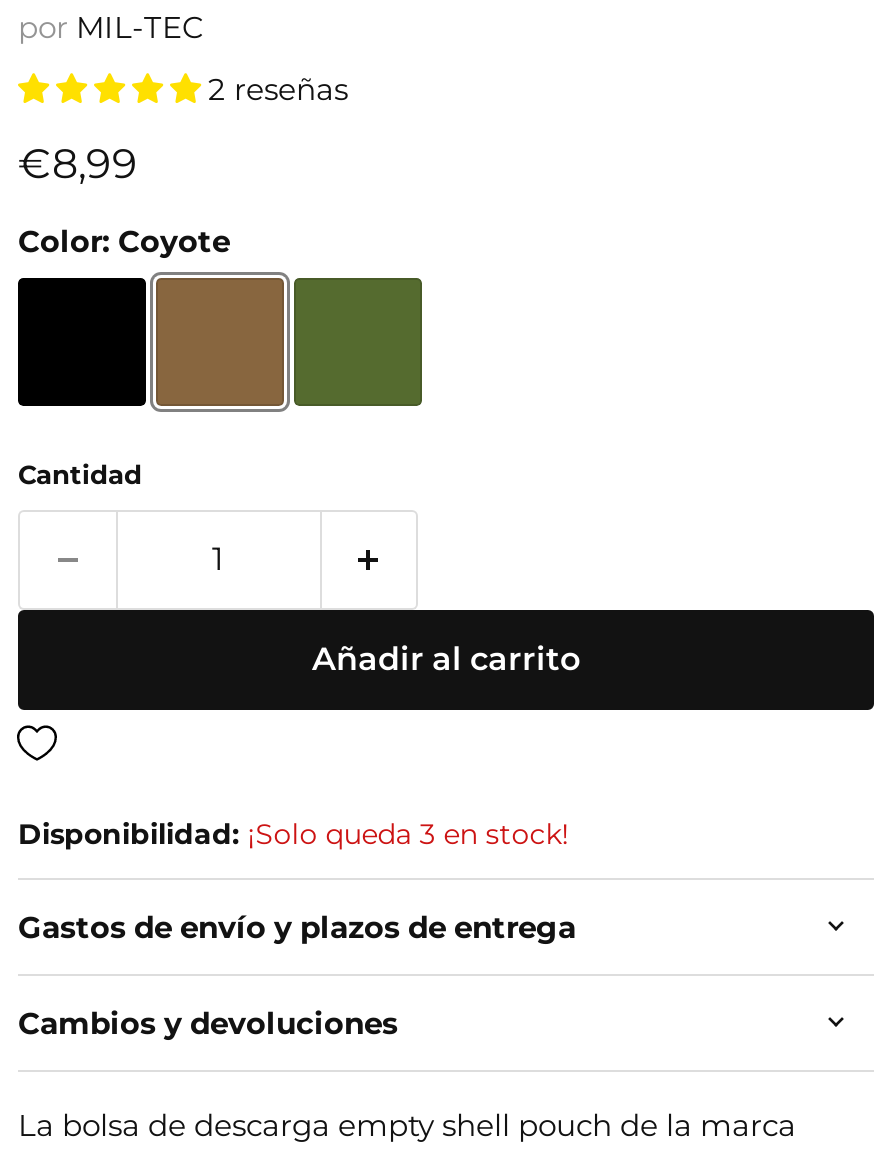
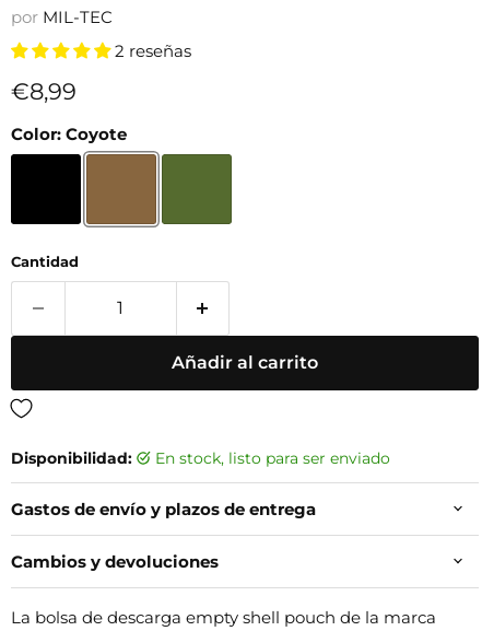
- Disponibilidad: ¡Solo queda 3 en stock!
+ Disponibilidad:
+ en stock, listo para ser enviado
